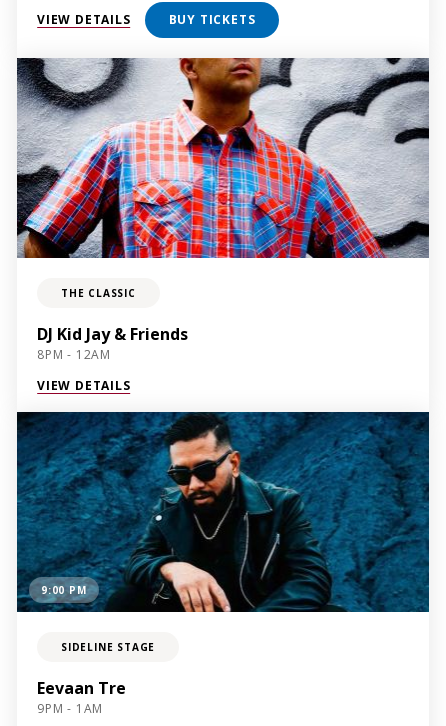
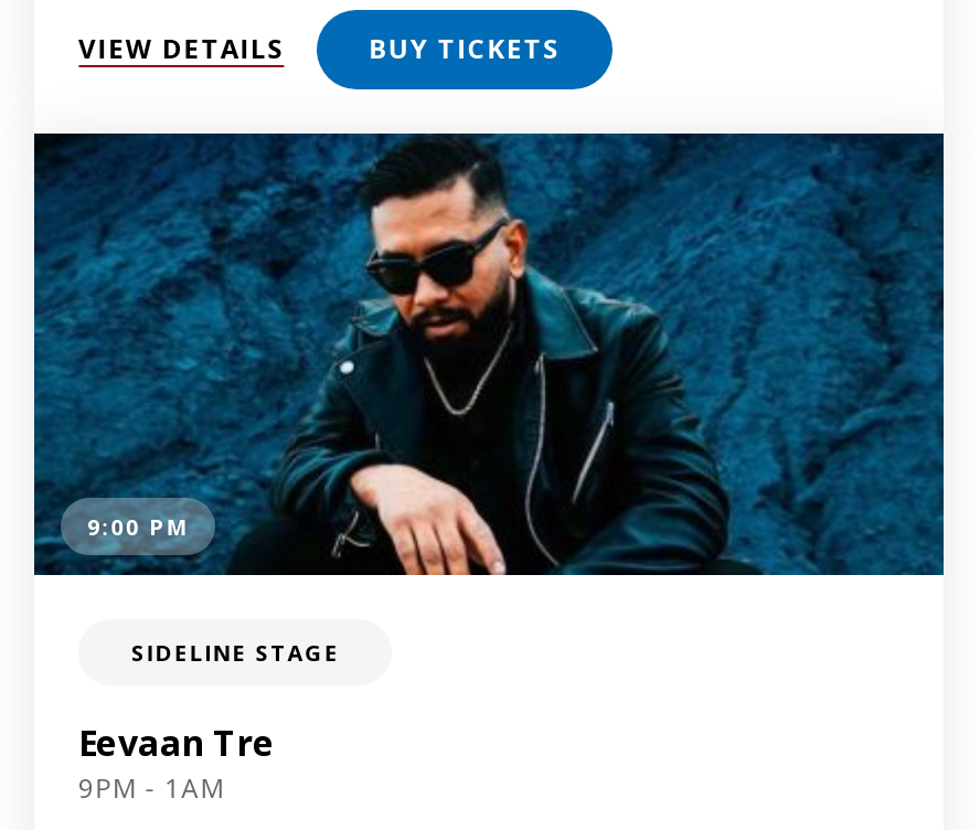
- [image]
- THE CLASSIC
- DJ Kid Jay & Friends
- 8PM - 12AM
- VIEW DETAILS
